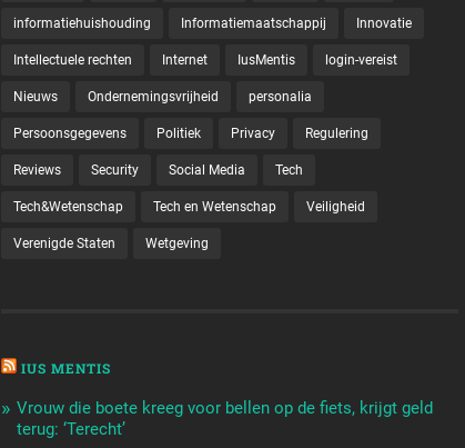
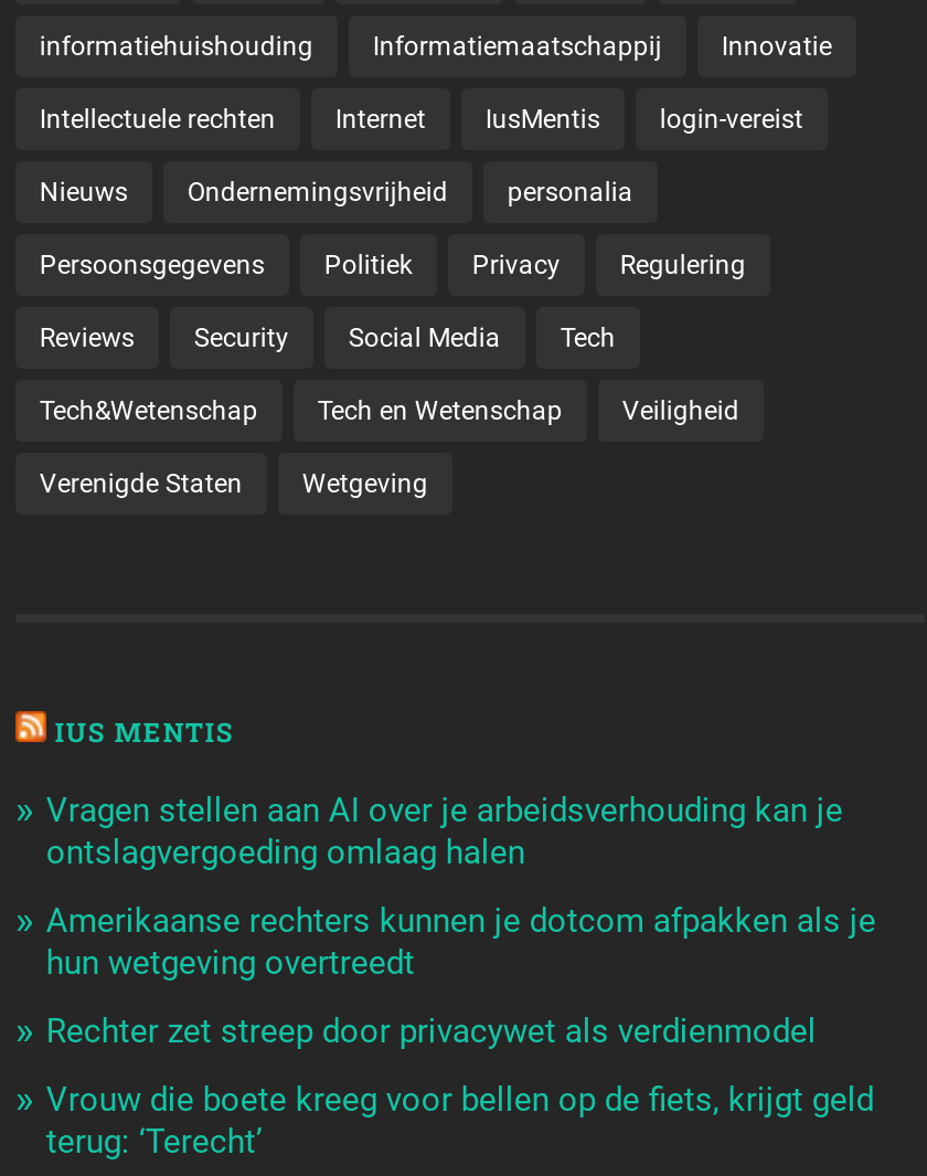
+ Vragen stellen aan AI over je arbeidsverhouding kan je
+ ontslagvergoeding omlaag halen
+ Amerikaanse rechters kunnen je dotcom afpakken als je
+ hun wetgeving overtreedt
+ Rechter zet streep door privacywet als verdienmodel
